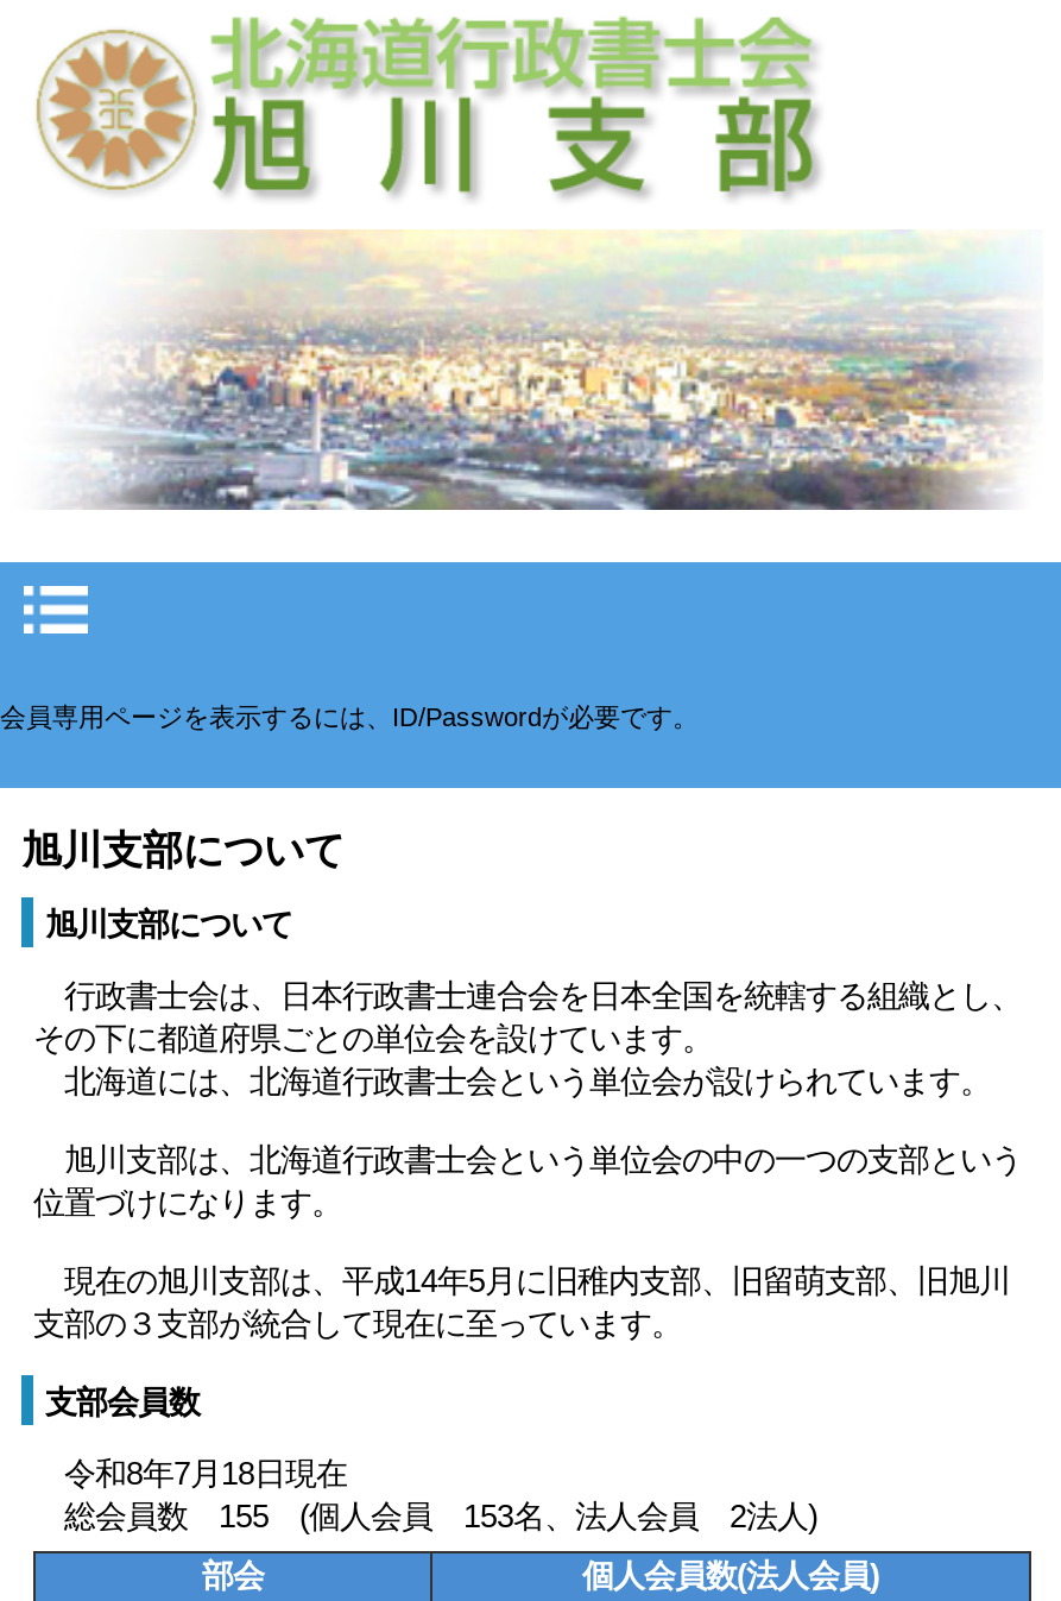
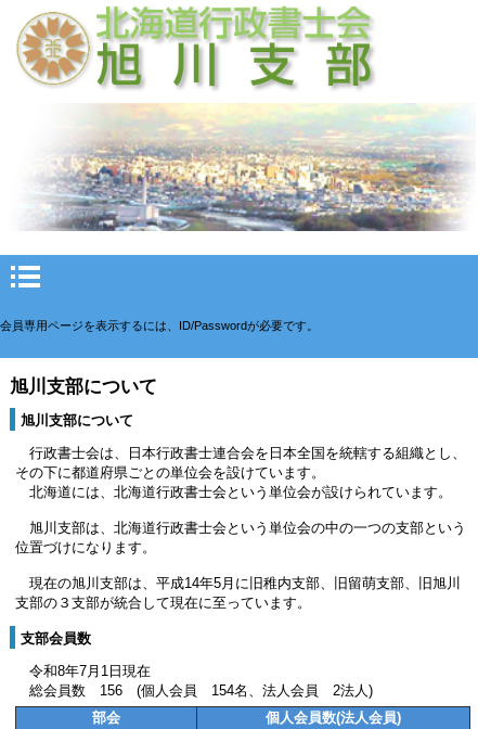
- 令和8年7月18日現在
+ 令和8年7月1日現在

- 総会員数 155 (個人会員 153名、法人会員 2法人)
+ 総会員数 156 (個人会員 154名、法人会員 2法人)
